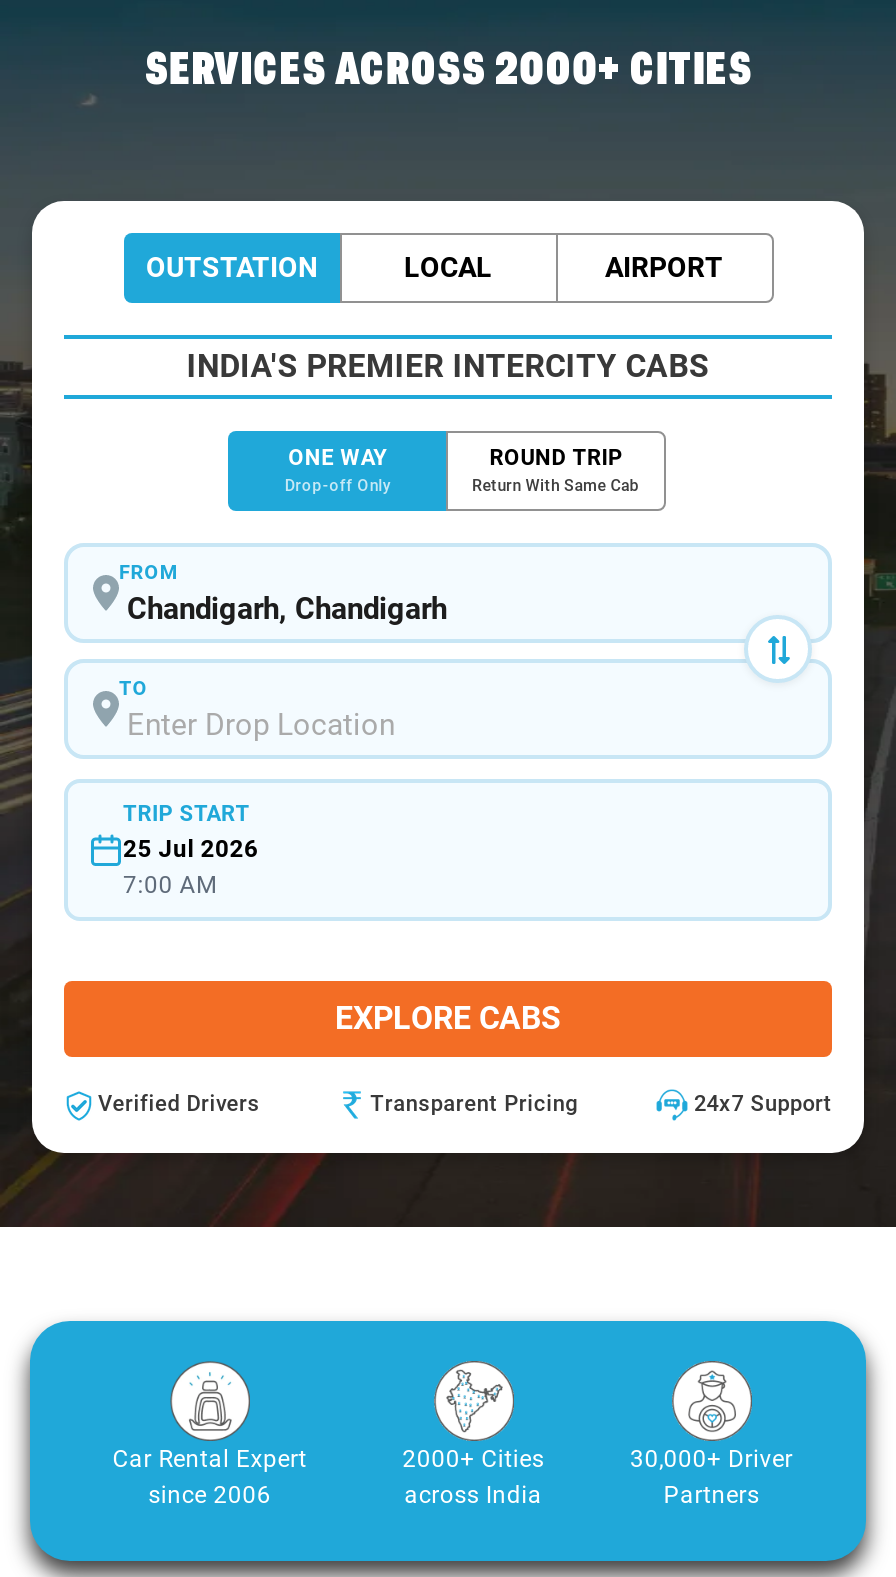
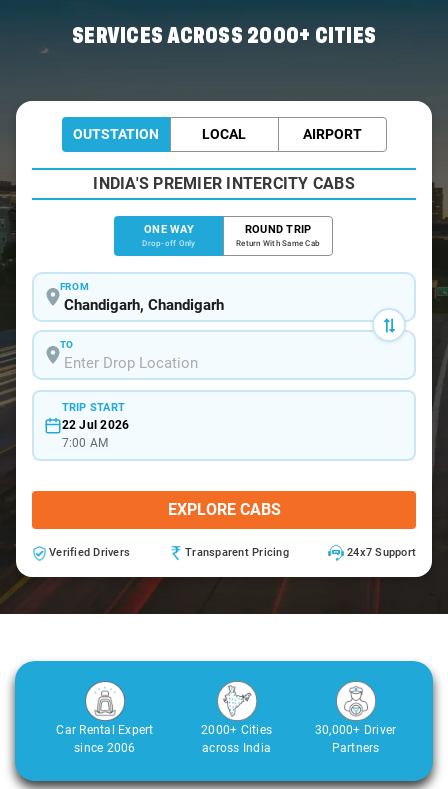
- 25 Jul 2026
+ 22 Jul 2026
